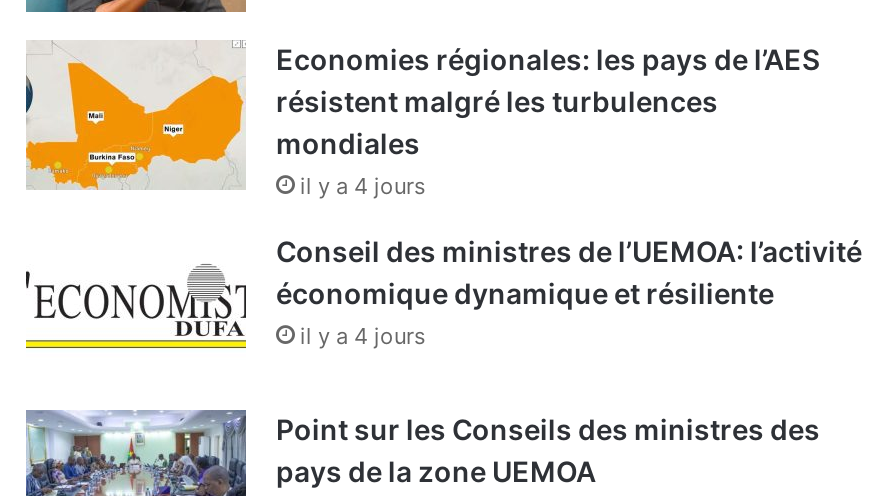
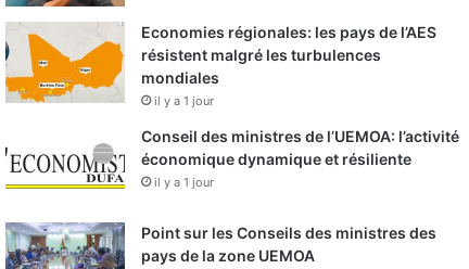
- il y a 4 jours
+ il y a 1 jour

- il y a 4 jours
+ il y a 1 jour
